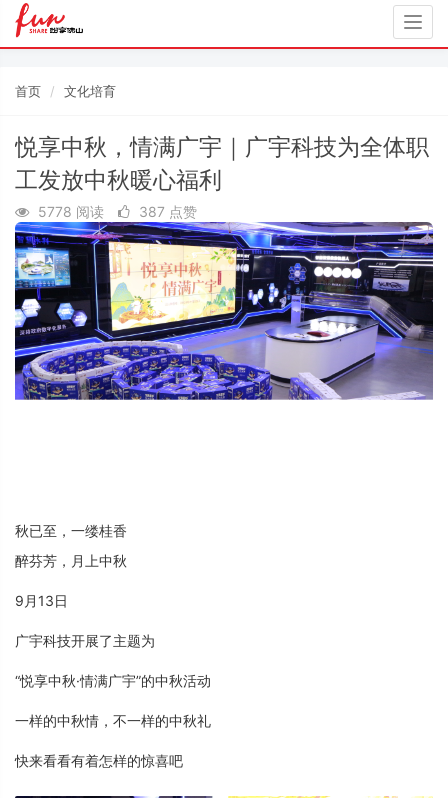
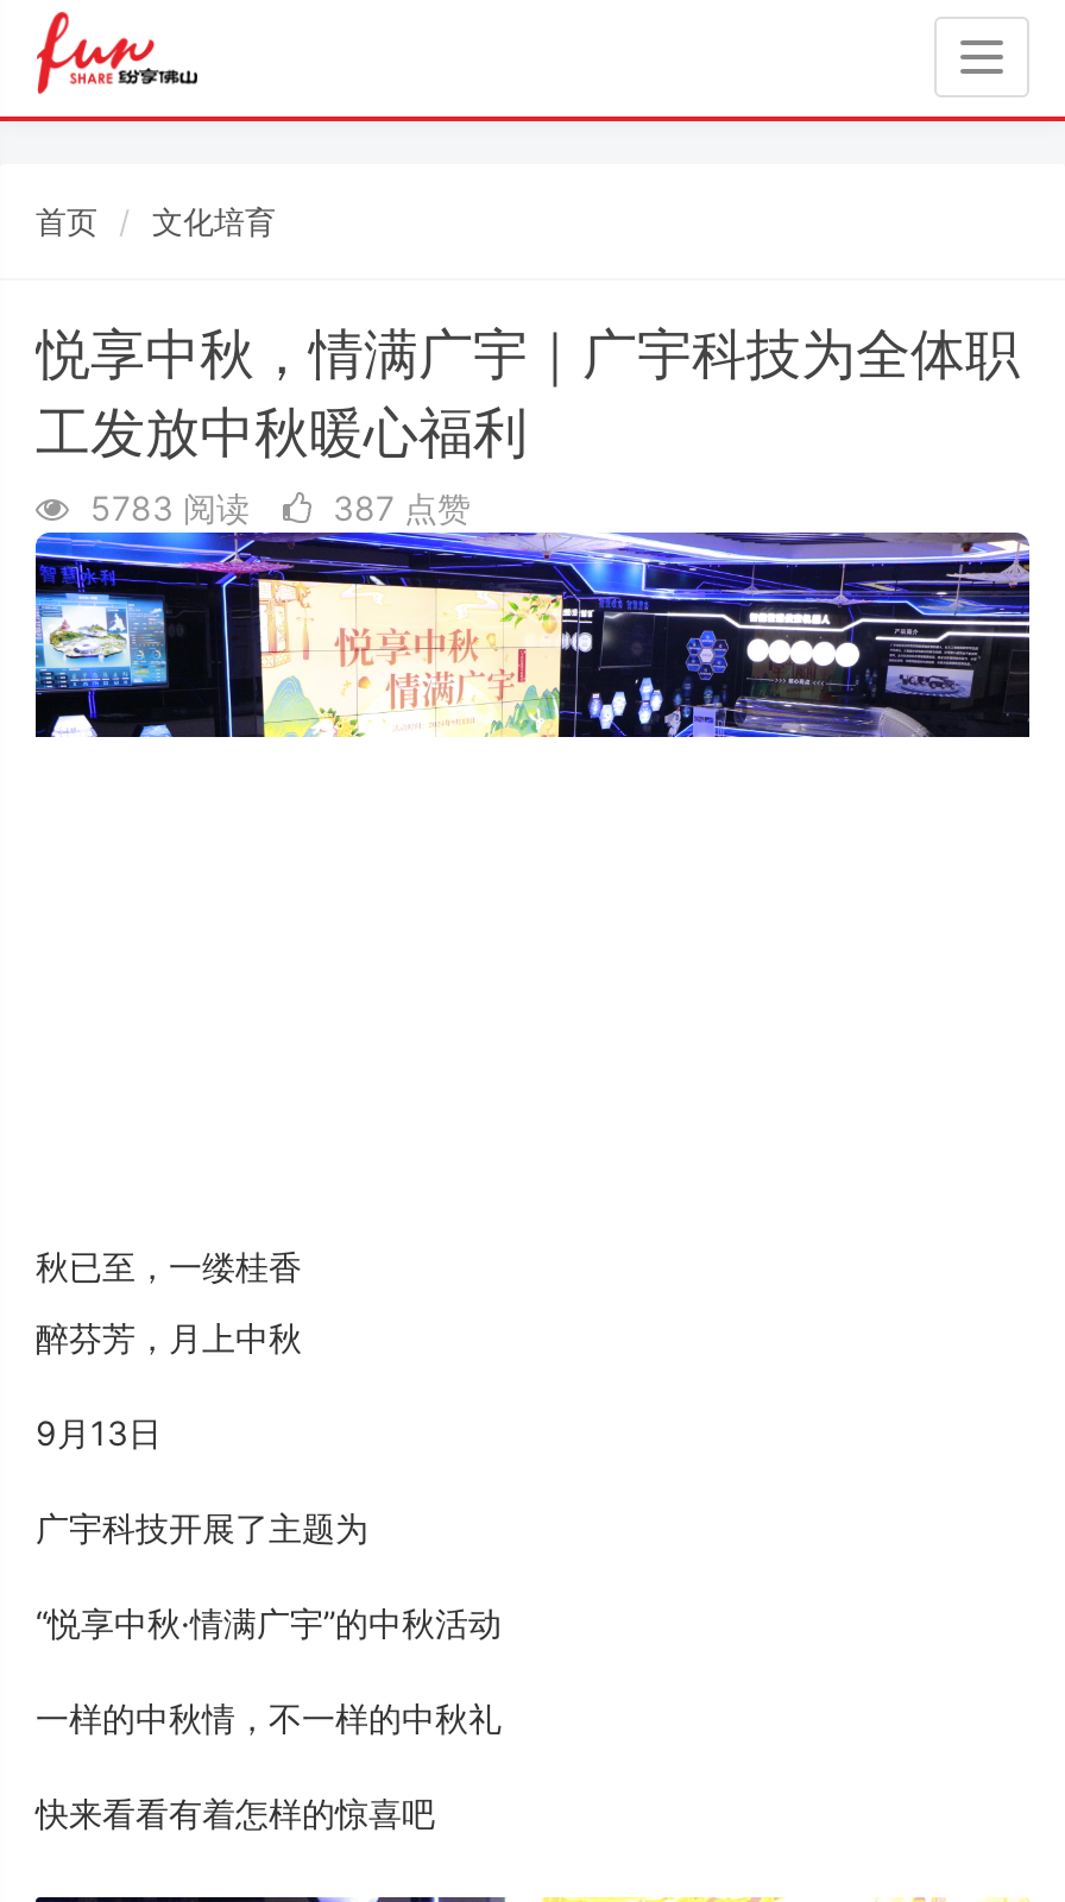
- 5778 阅读 387 点赞
+ 5783 阅读 387 点赞

- [image]
